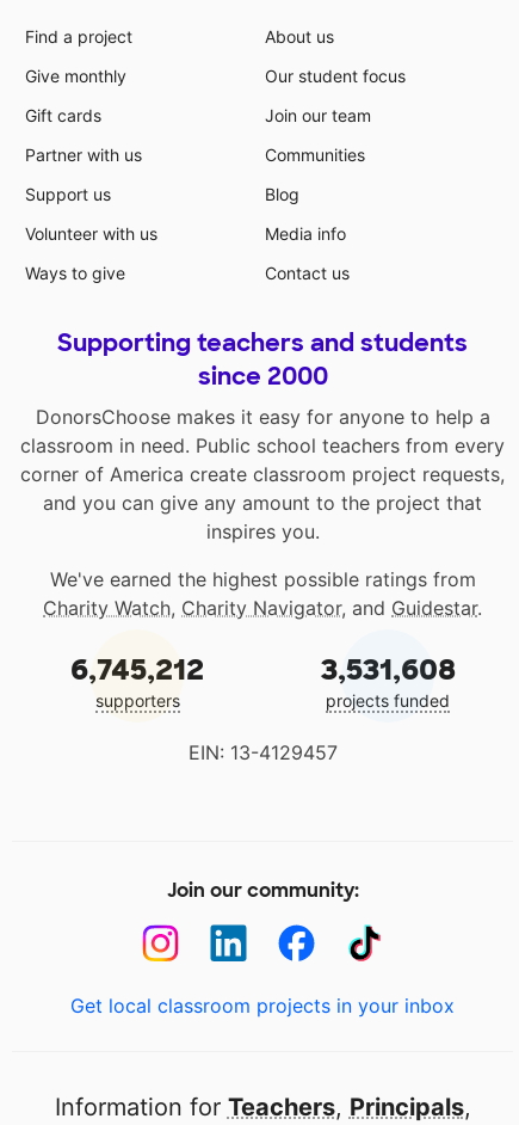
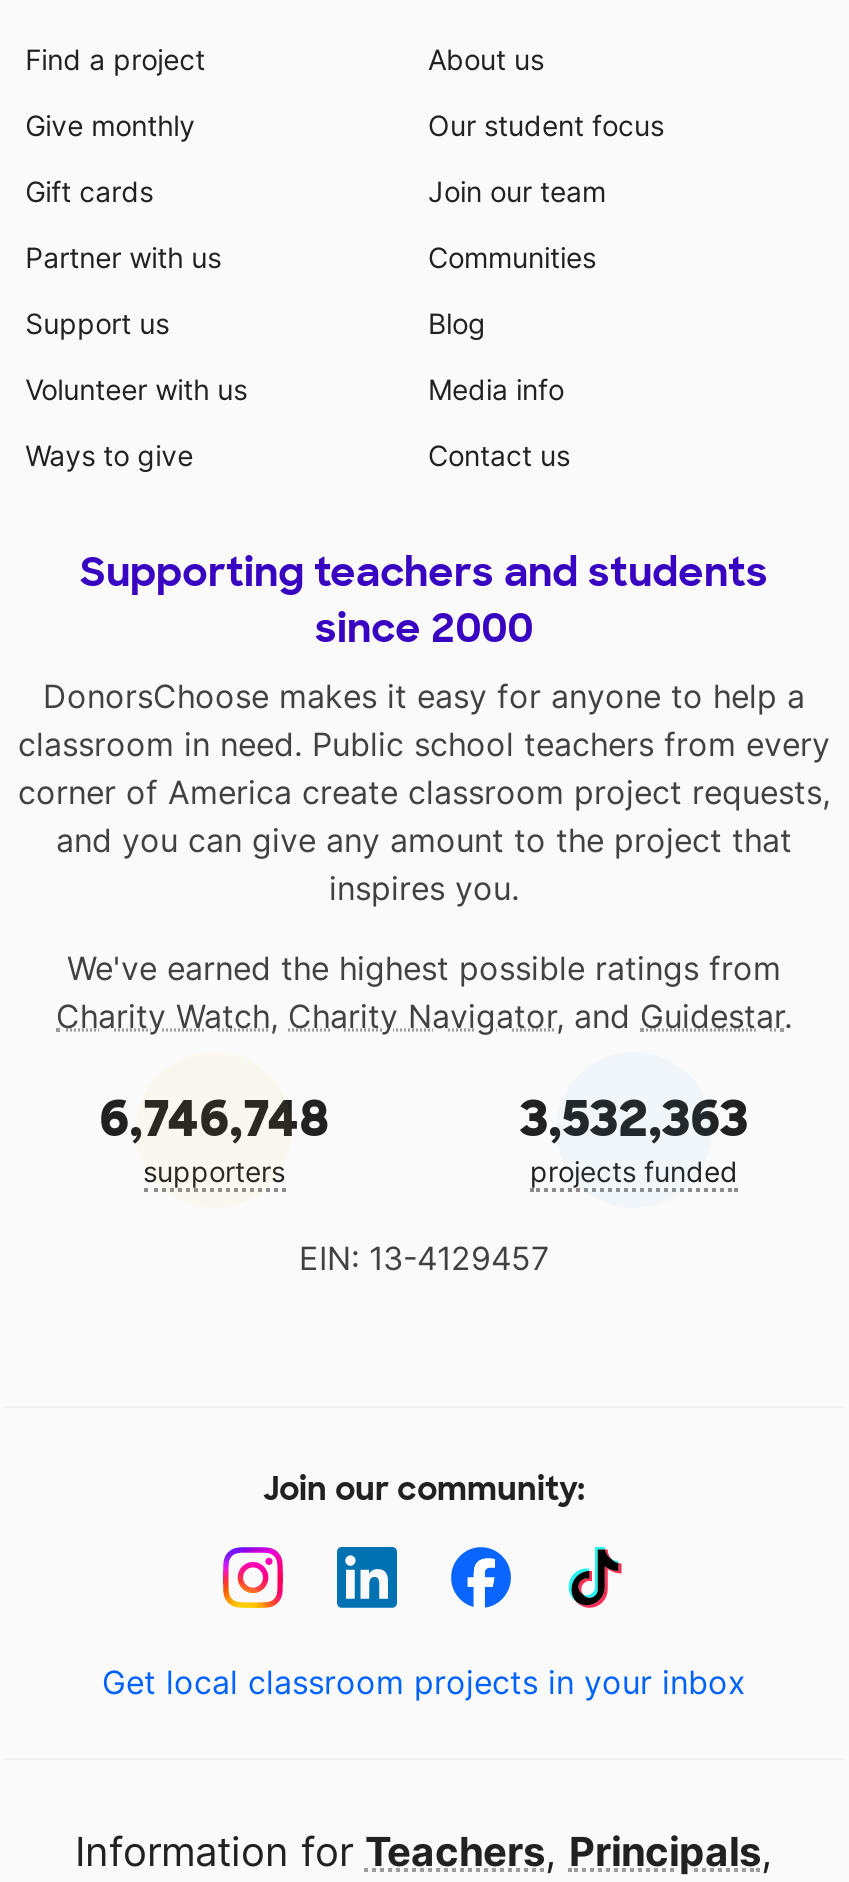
- 6,745,212
+ 6,746,748

- 3,531,608
+ 3,532,363
